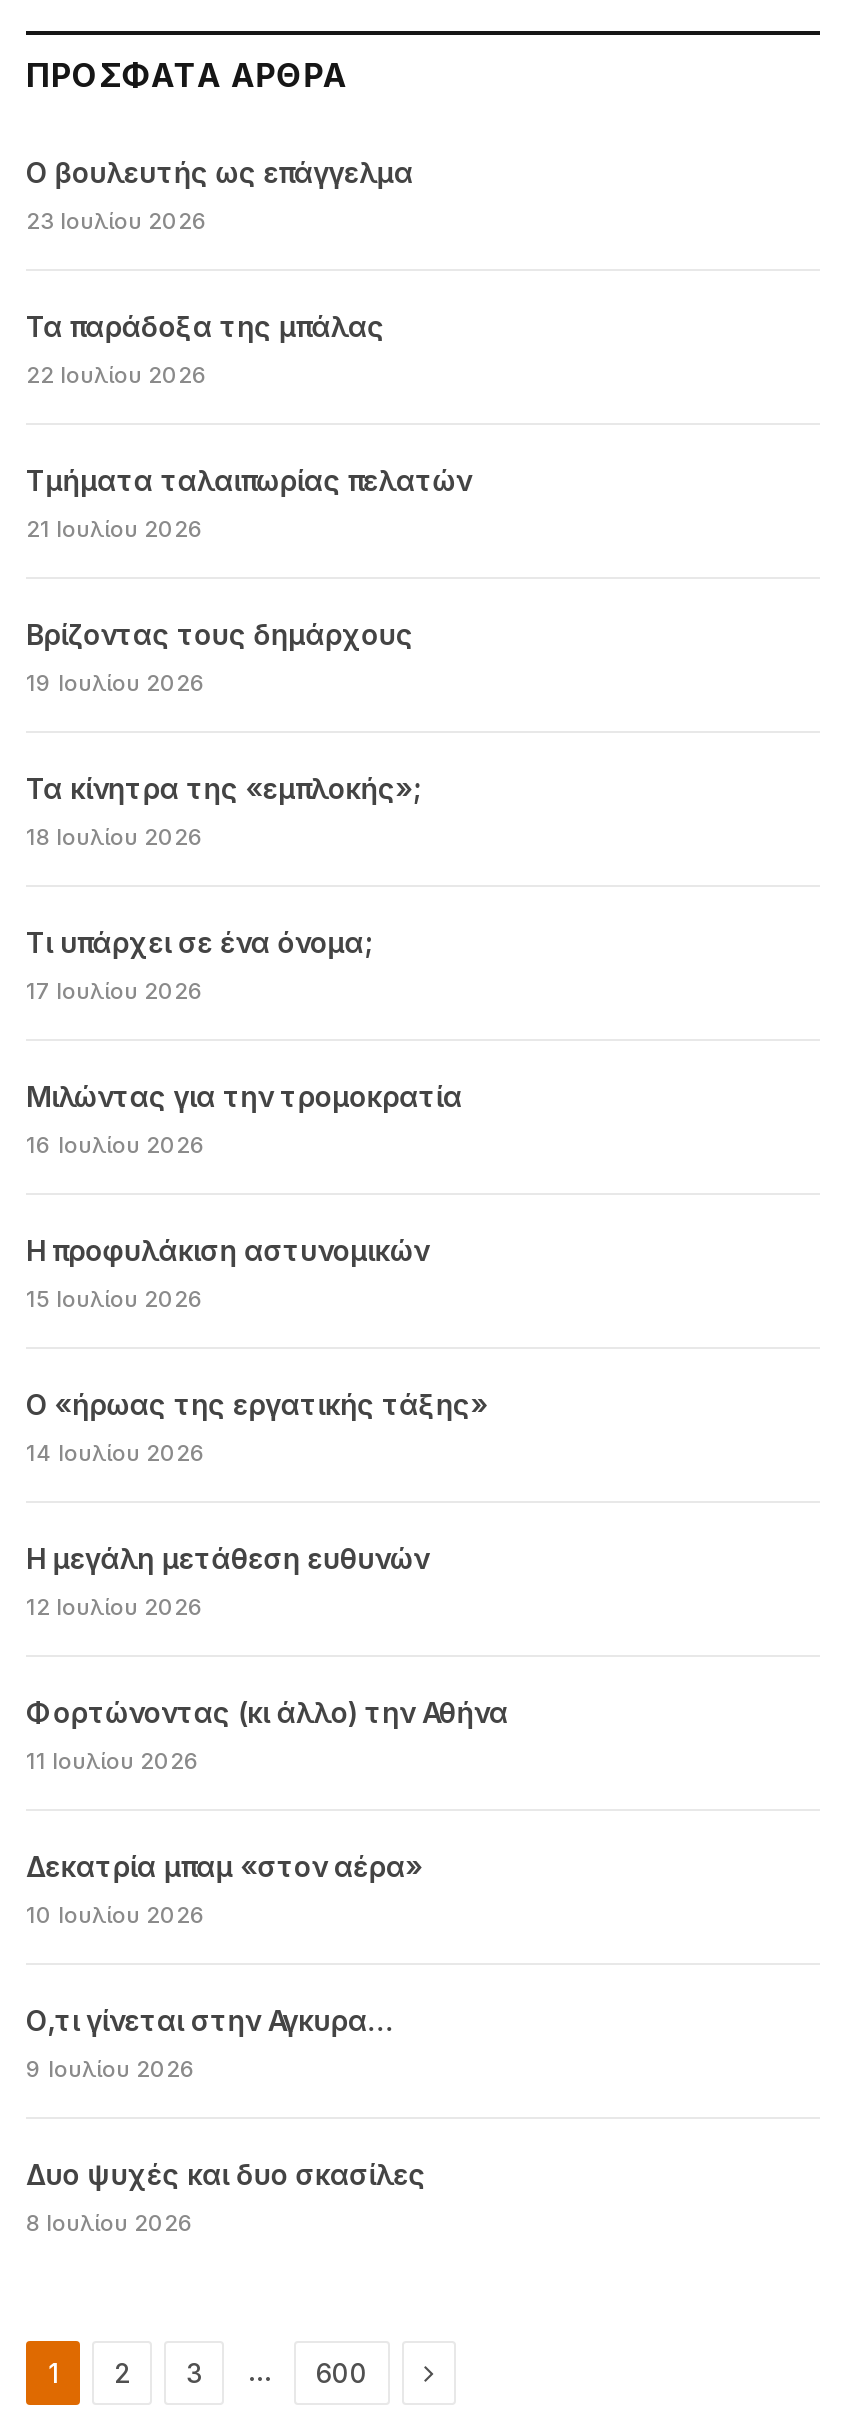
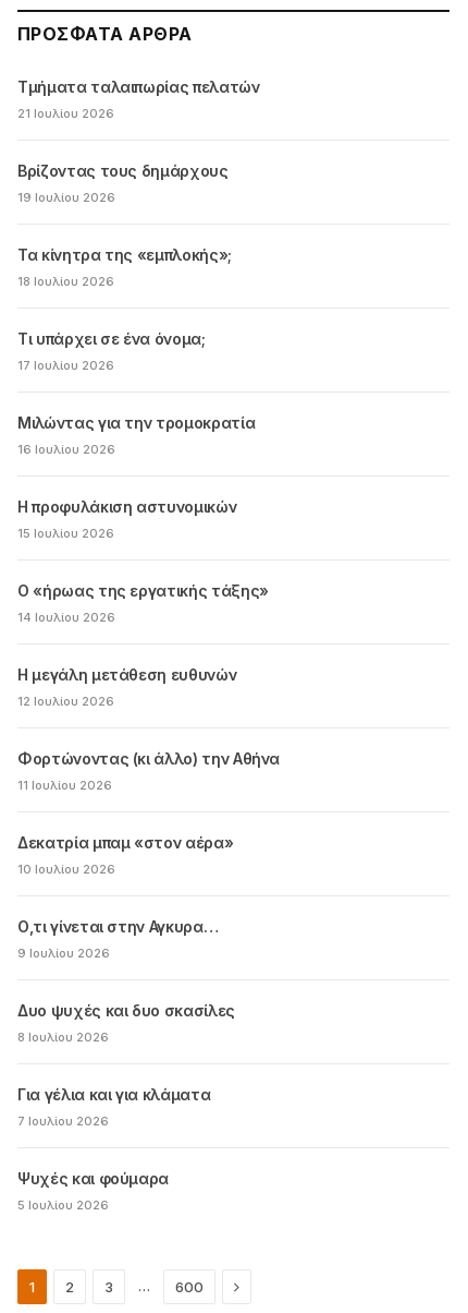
- Ο βουλευτής ως επάγγελμα
- 23 Ιουλίου 2026
- Τα παράδοξα της μπάλας
- 22 Ιουλίου 2026

moved up: Τμήματα ταλαιπωρίας πελατών | 21 Ιουλίου 2026 | Βρίζοντας τους δημάρχους | ... | Δυο ψυχές και δυο σκασίλες | 8 Ιουλίου 2026

+ Για γέλια και για κλάματα
+ 7 Ιουλίου 2026
+ Ψυχές και φούμαρα
+ 5 Ιουλίου 2026
